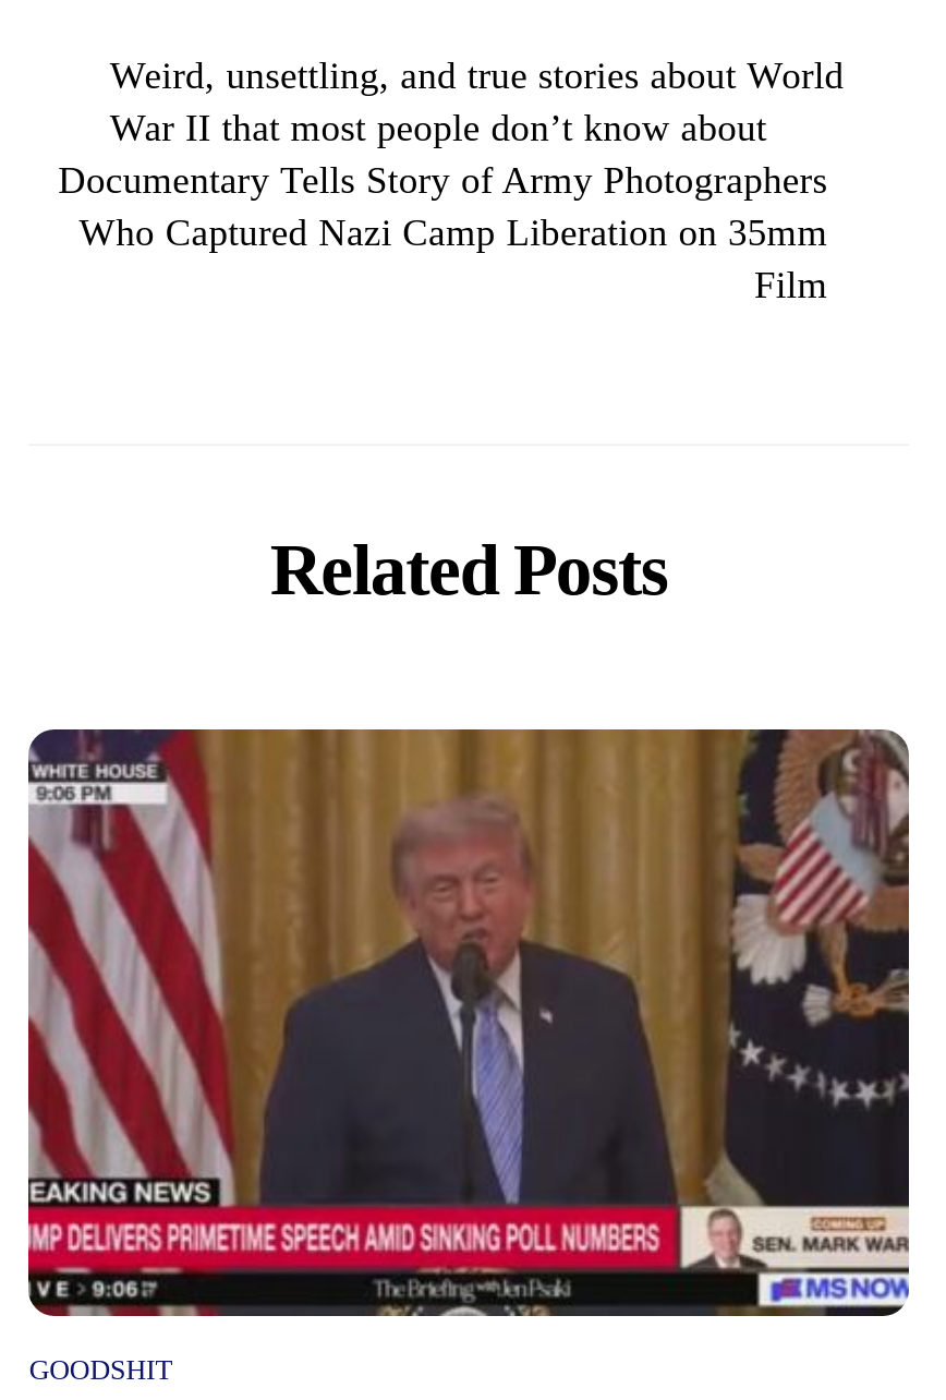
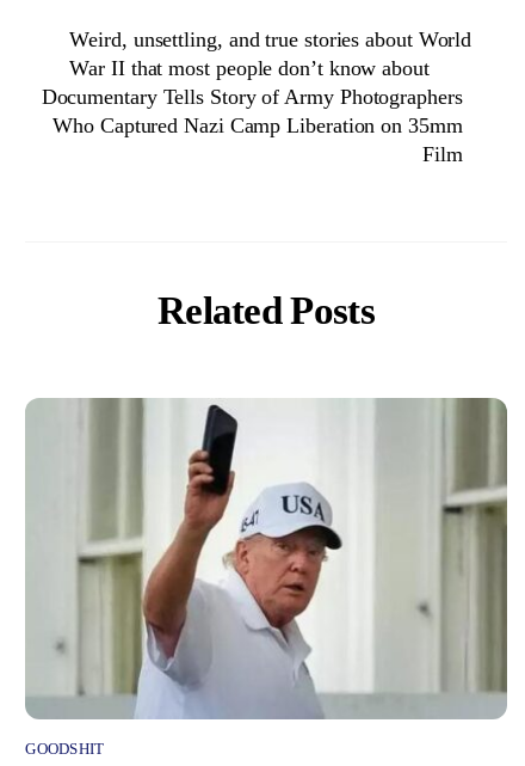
- [image]
+ [image]
